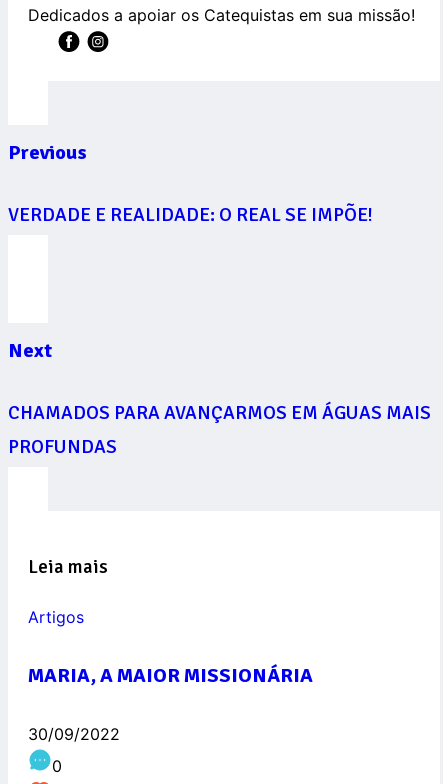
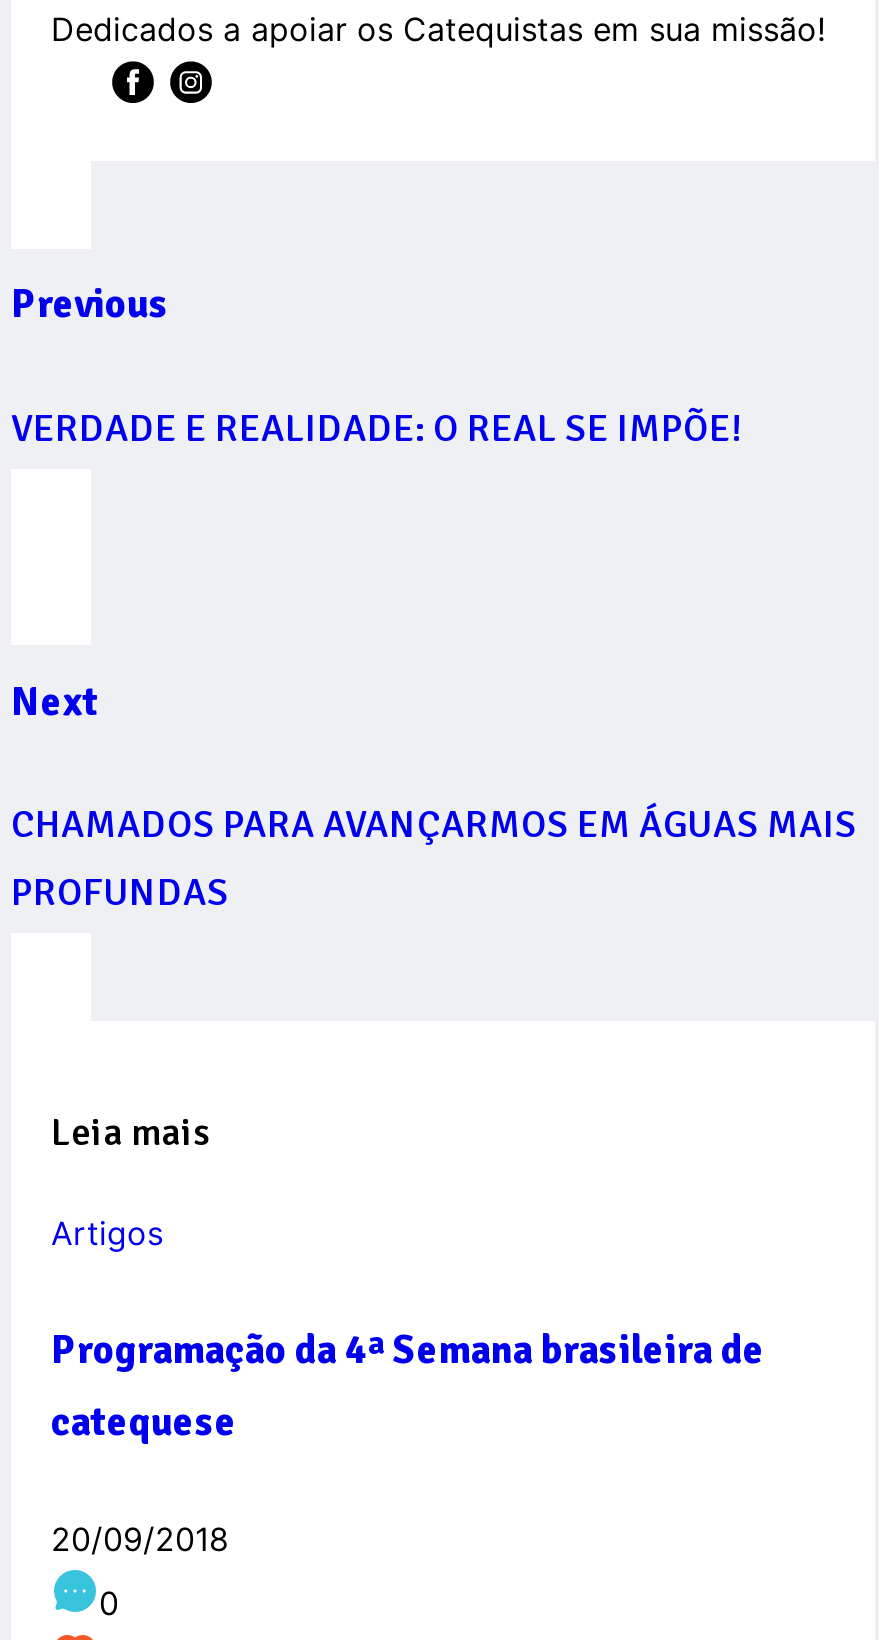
- MARIA, A MAIOR MISSIONÁRIA
+ Programação da 4ª Semana brasileira de
+ catequese

- 30/09/2022
+ 20/09/2018
